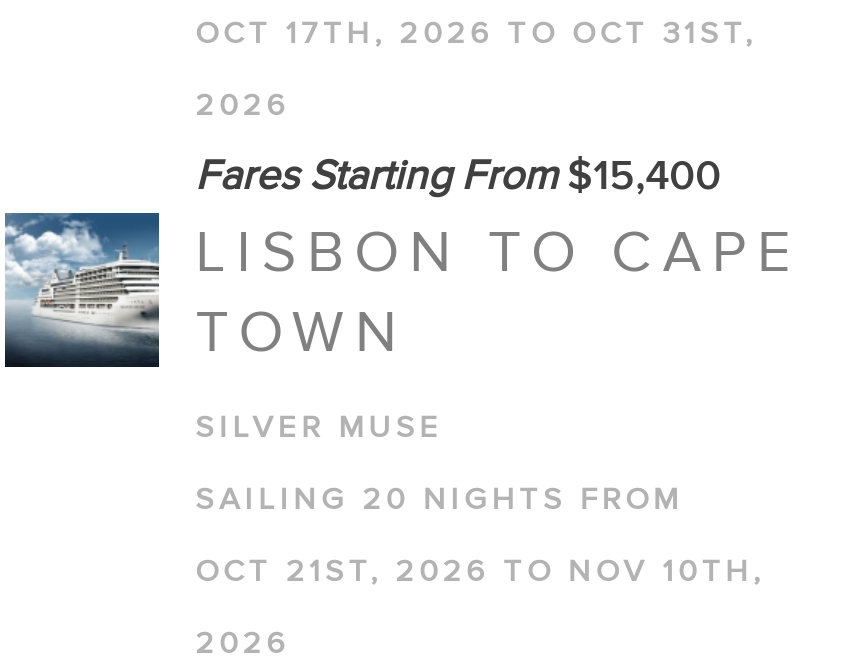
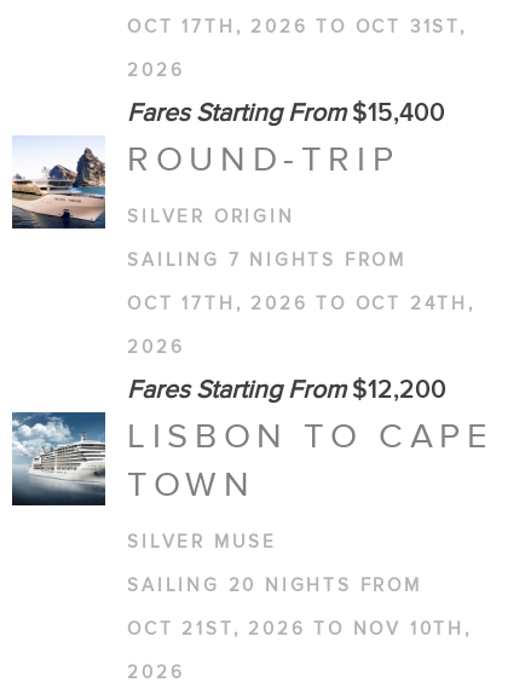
+ [image]
+ ROUND-TRIP
+ SILVER ORIGIN
+ SAILING 7 NIGHTS FROM
+ OCT 17TH, 2026 TO OCT 24TH,
+ 2026
+ Fares Starting From $12,200
